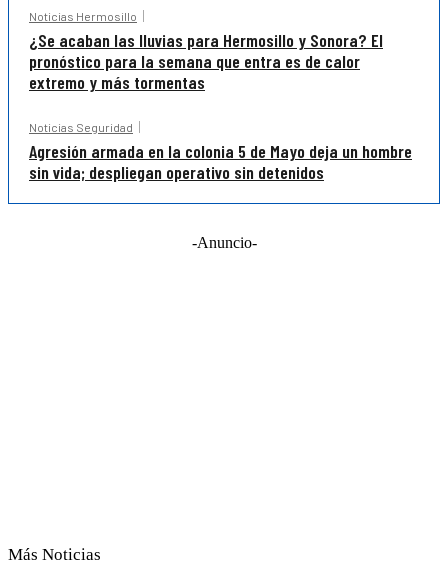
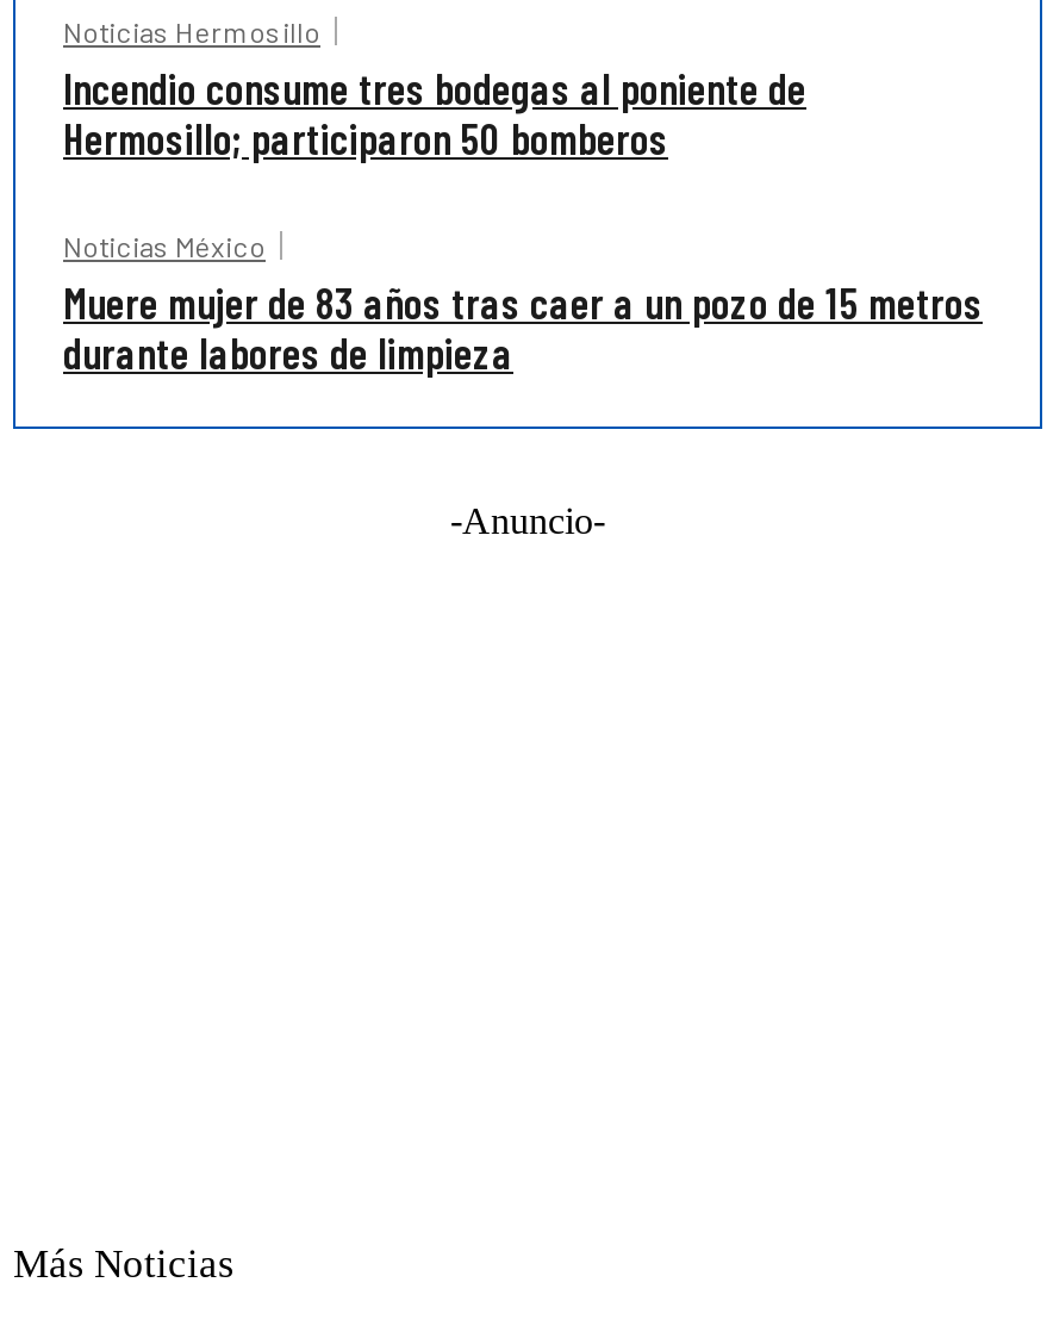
- ¿Se acaban las lluvias para Hermosillo y Sonora? El
- pronóstico para la semana que entra es de calor
- extremo y más tormentas
+ Incendio consume tres bodegas al poniente de
+ Hermosillo; participaron 50 bomberos

- Noticias Seguridad
- Agresión armada en la colonia 5 de Mayo deja un hombre
- sin vida; despliegan operativo sin detenidos
+ Noticias México
+ Muere mujer de 83 años tras caer a un pozo de 15 metros
+ durante labores de limpieza
